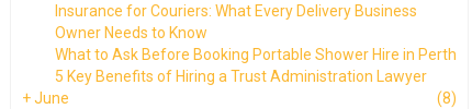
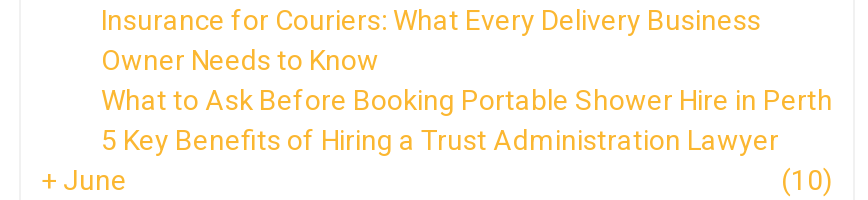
- (8)
+ (10)
